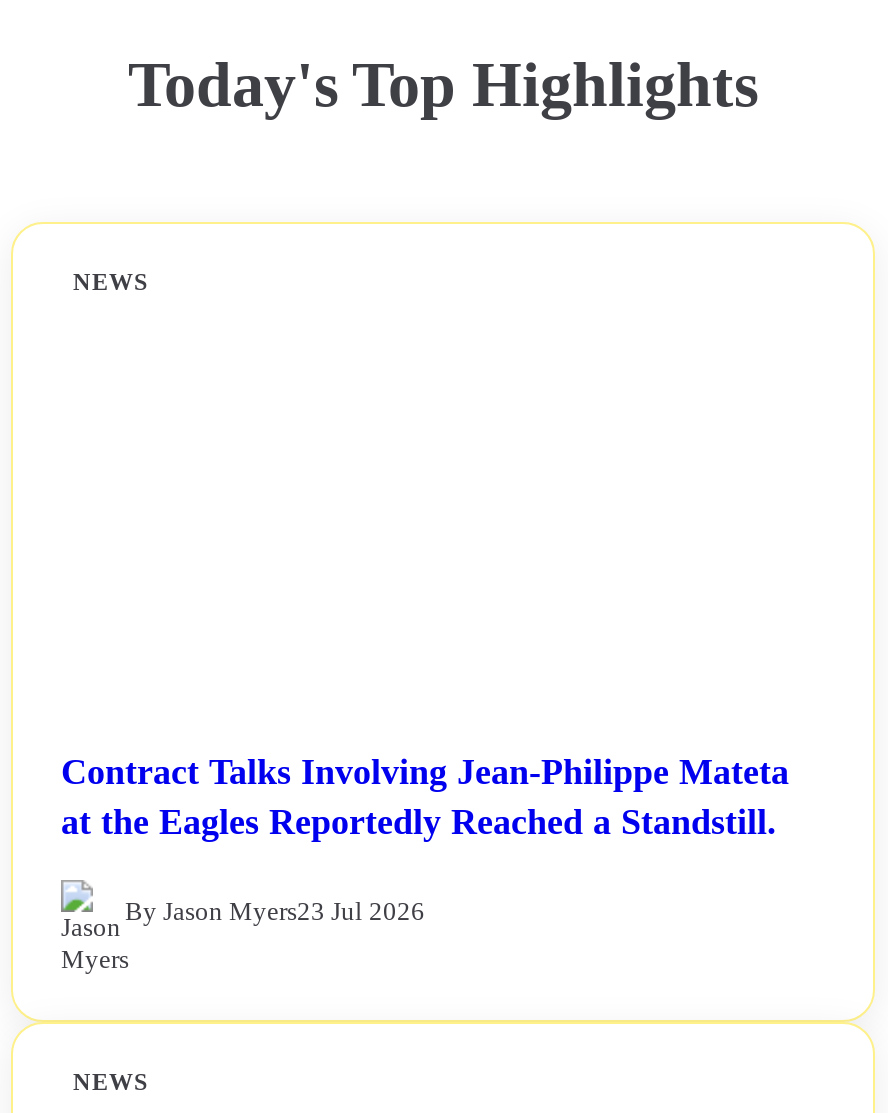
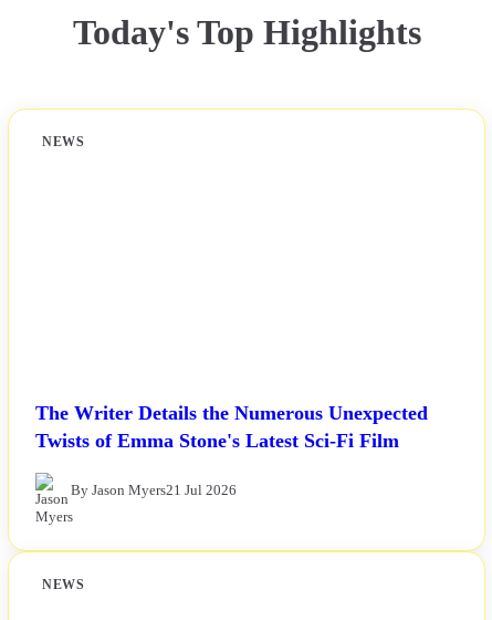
- Contract Talks Involving Jean-Philippe Mateta
- at the Eagles Reportedly Reached a Standstill.
+ The Writer Details the Numerous Unexpected
+ Twists of Emma Stone's Latest Sci-Fi Film

- By Jason Myers23 Jul 2026
+ By Jason Myers21 Jul 2026
